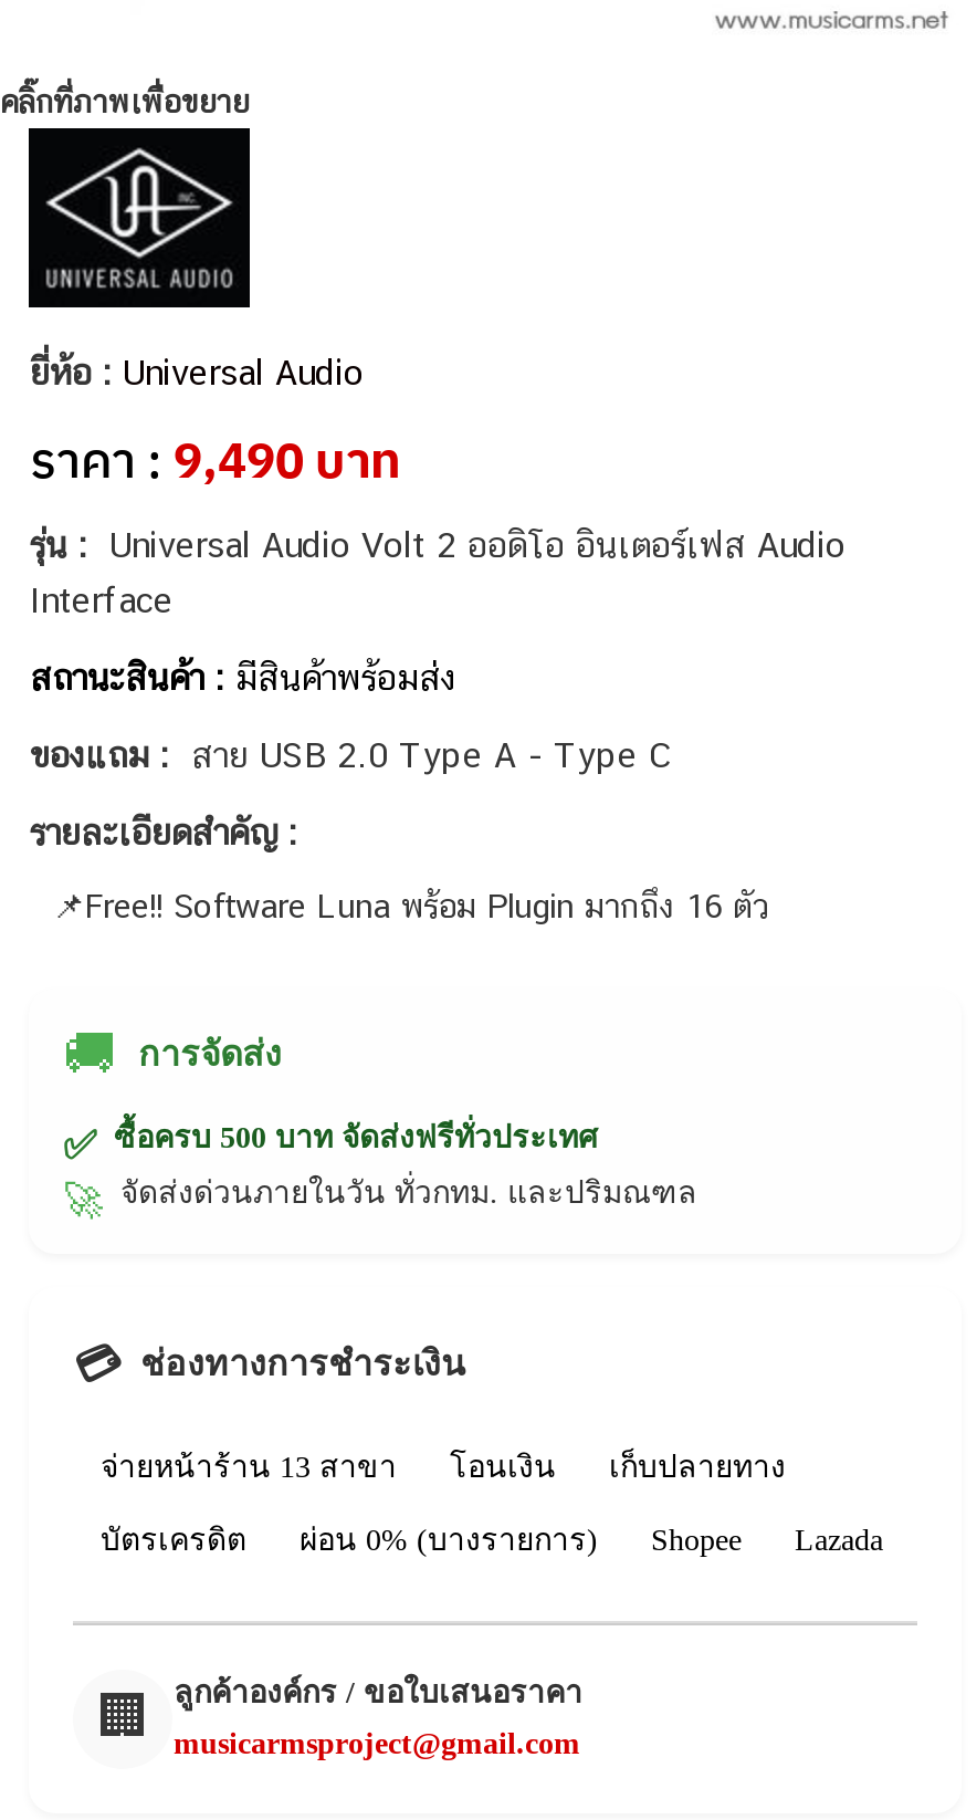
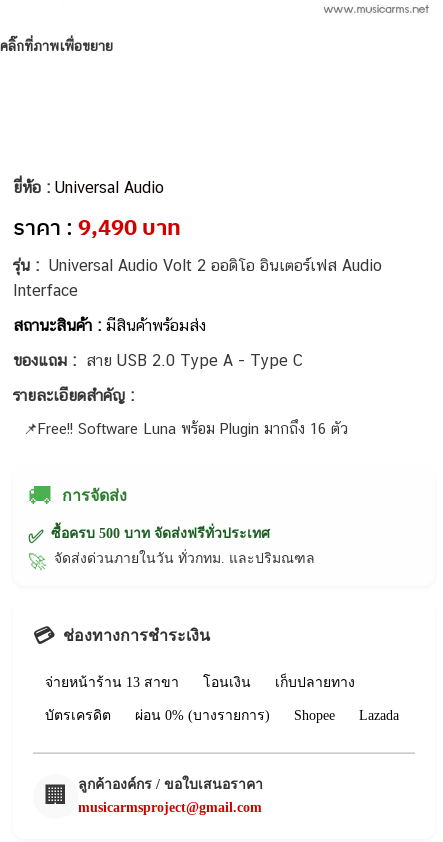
- [image]
